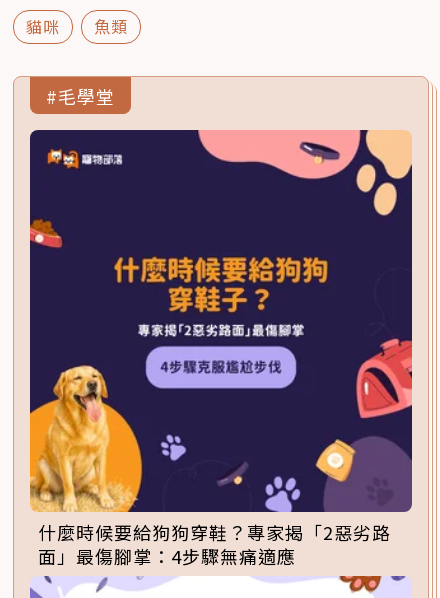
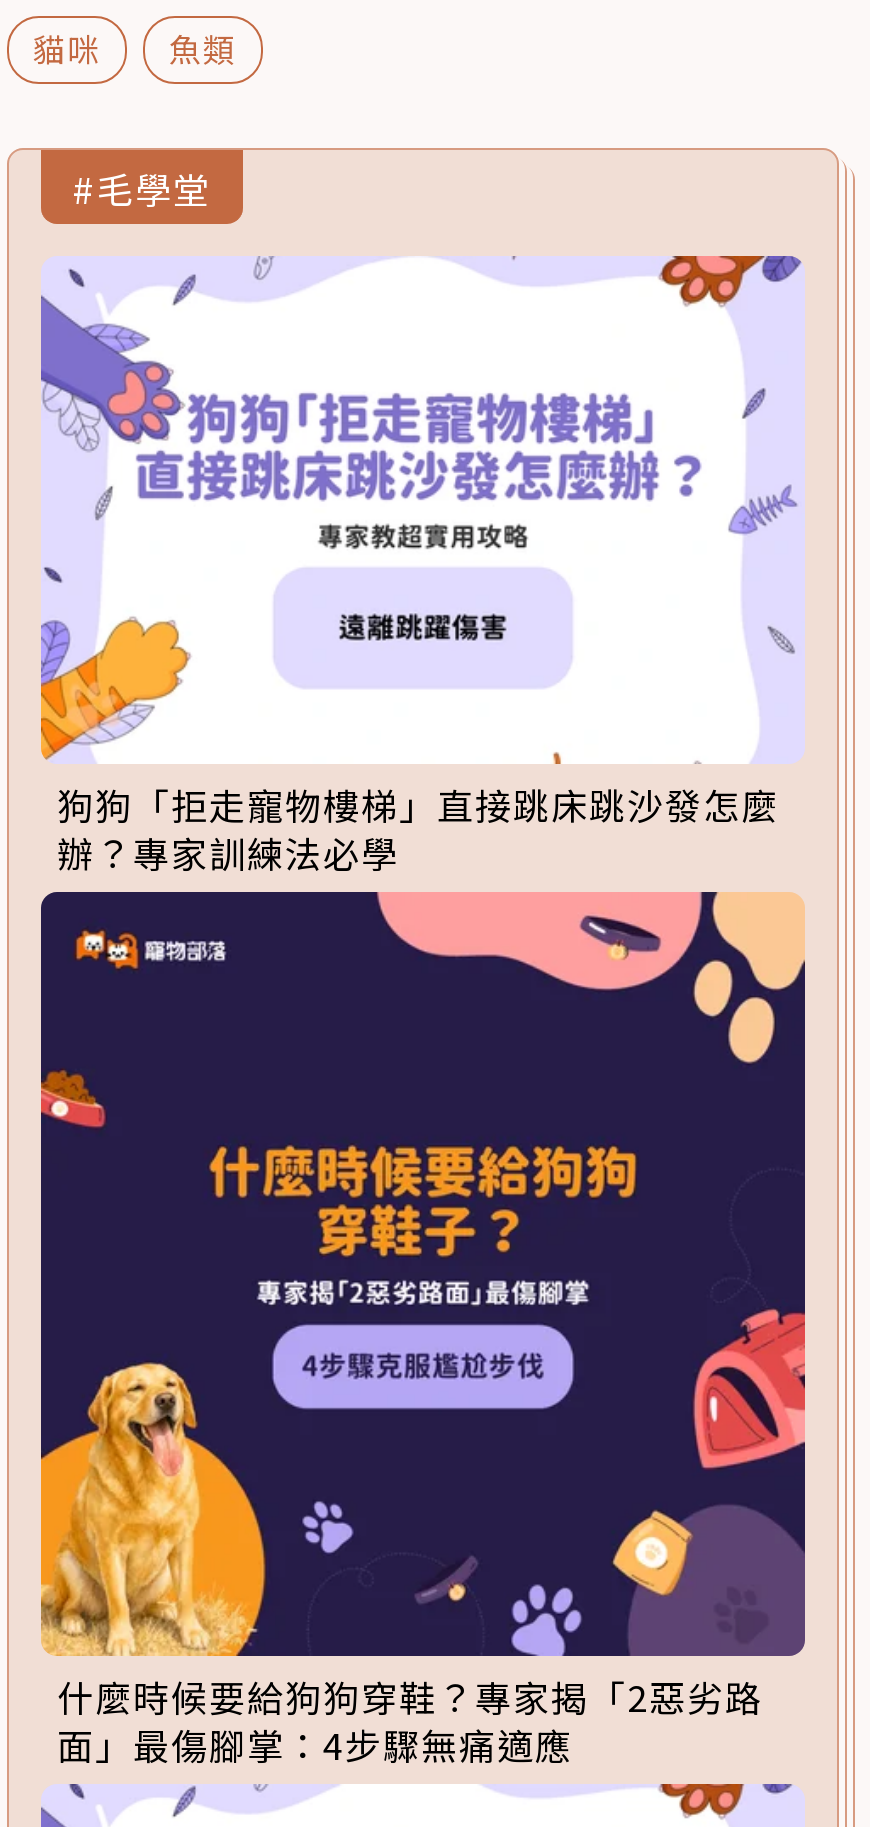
+ [image]
+ 狗狗「拒走寵物樓梯」直接跳床跳沙發怎麼
+ 辦？專家訓練法必學
